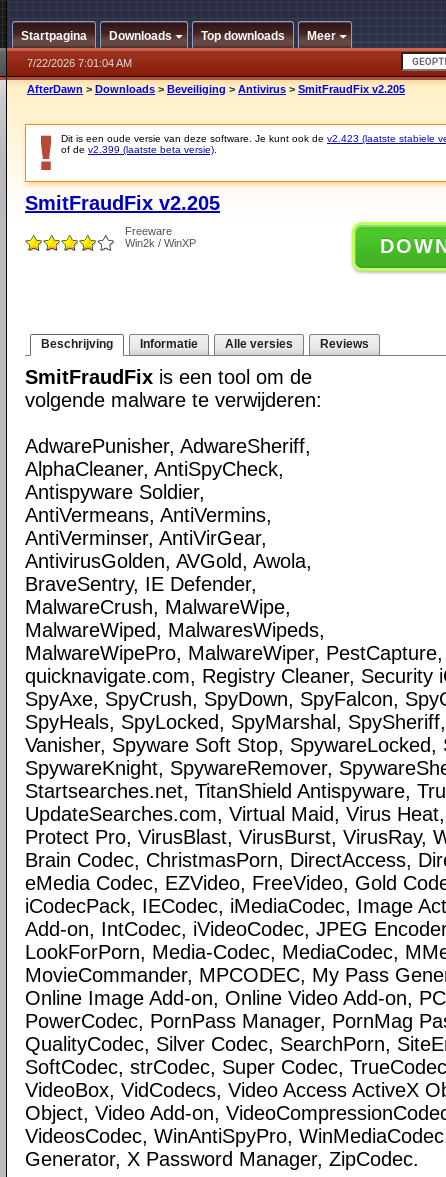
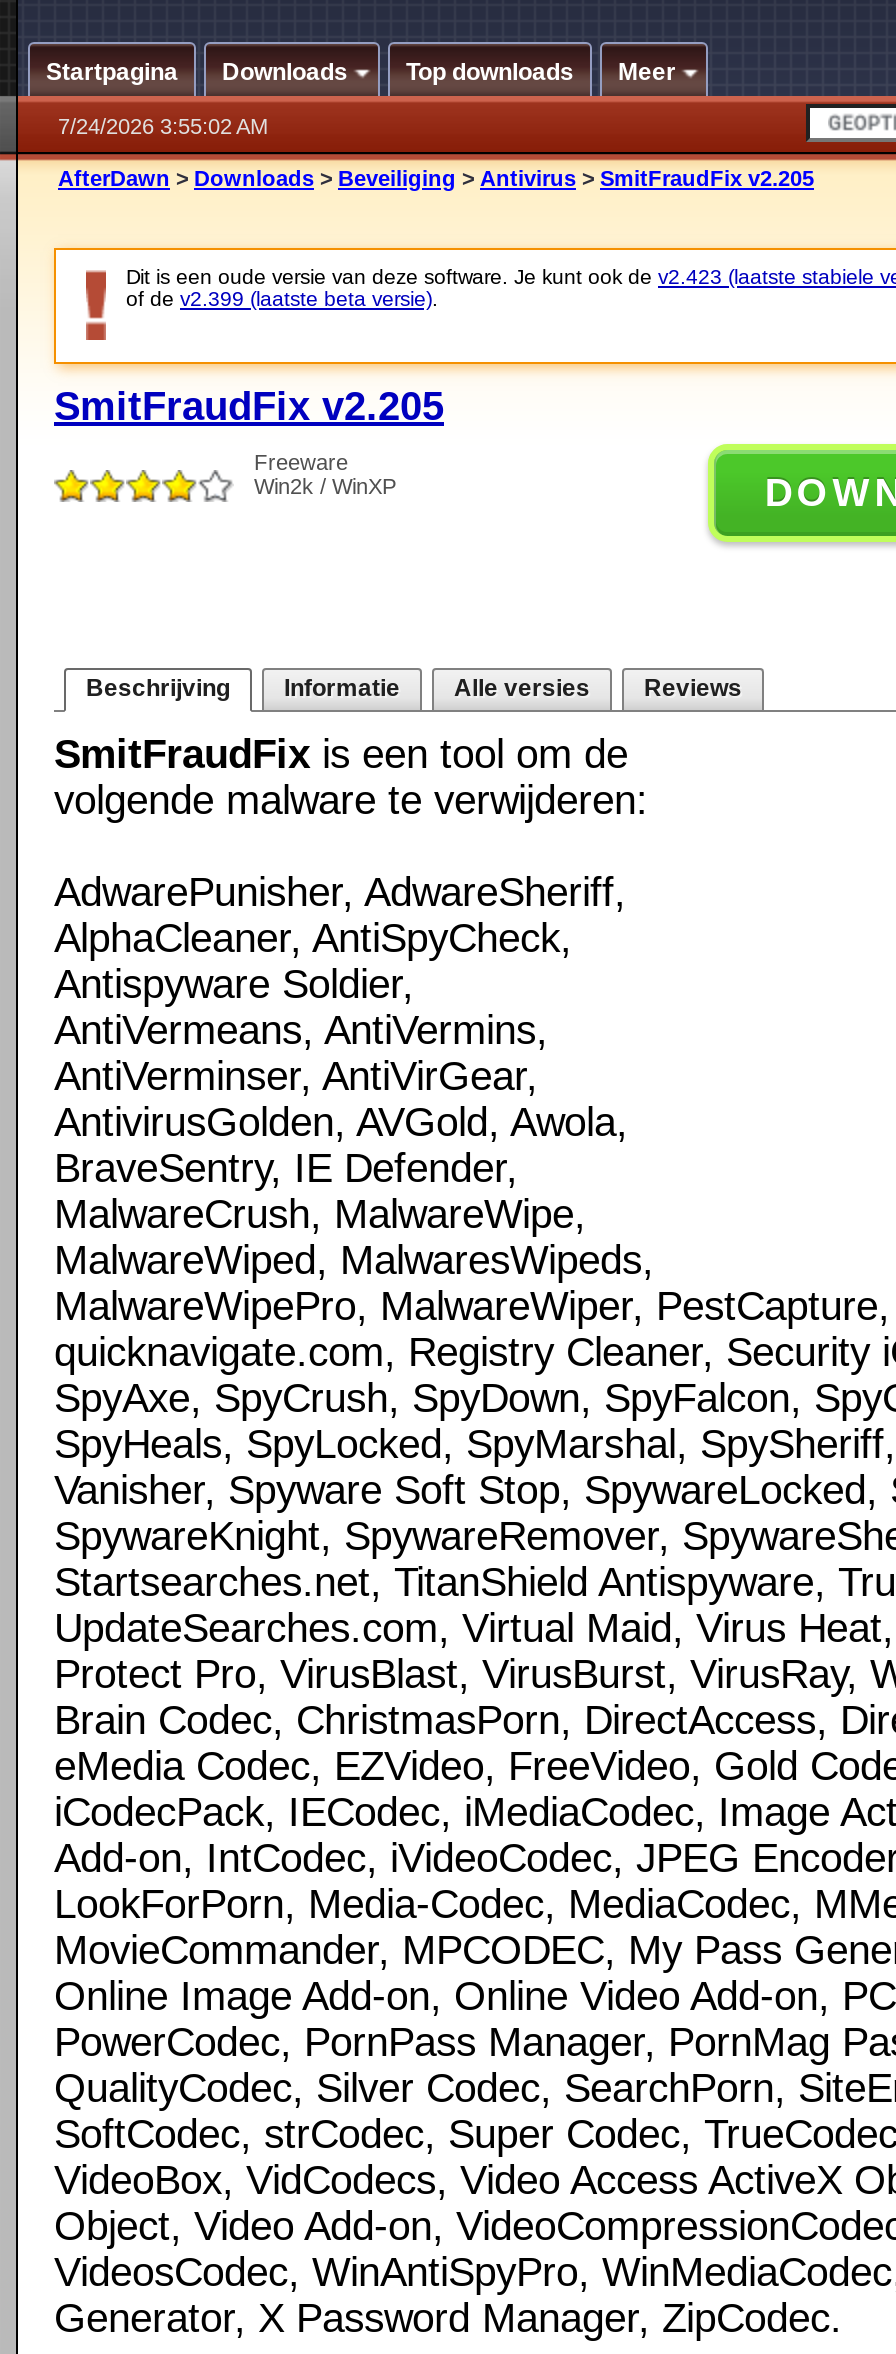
- 7/22/2026 7:01:04 AM
+ 7/24/2026 3:55:02 AM
